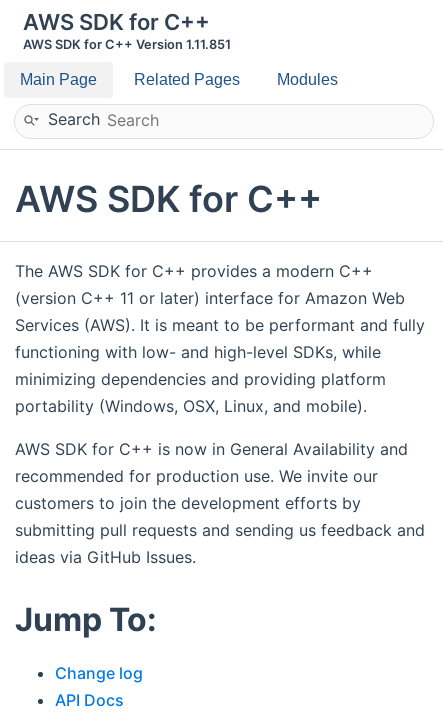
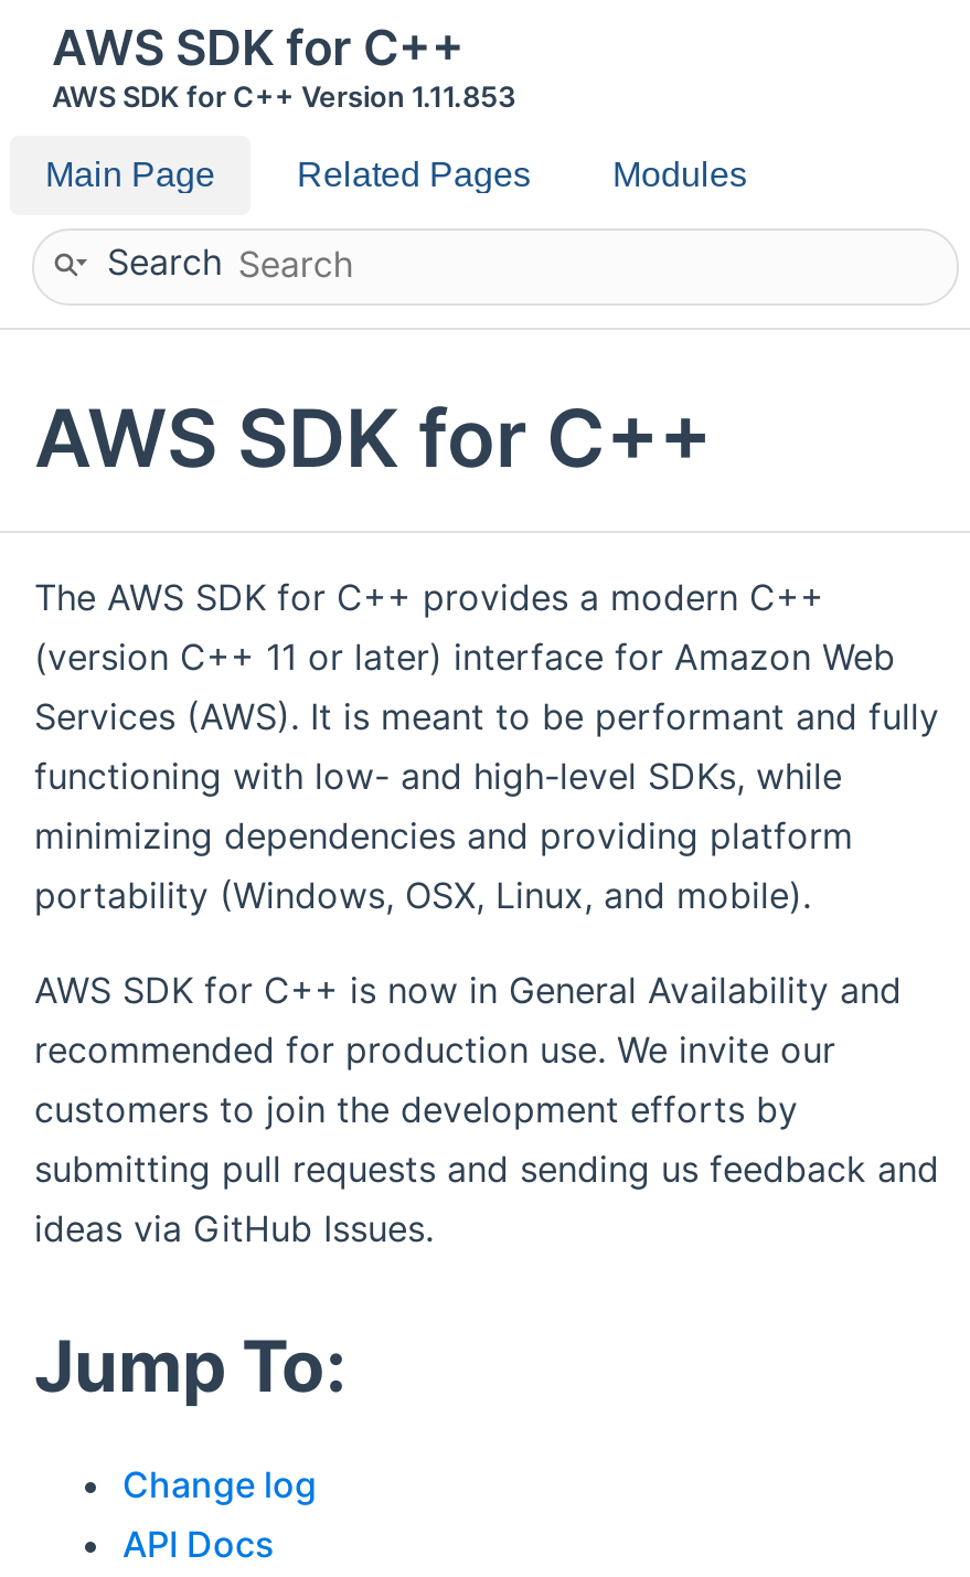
- AWS SDK for C++ Version 1.11.851
+ AWS SDK for C++ Version 1.11.853
